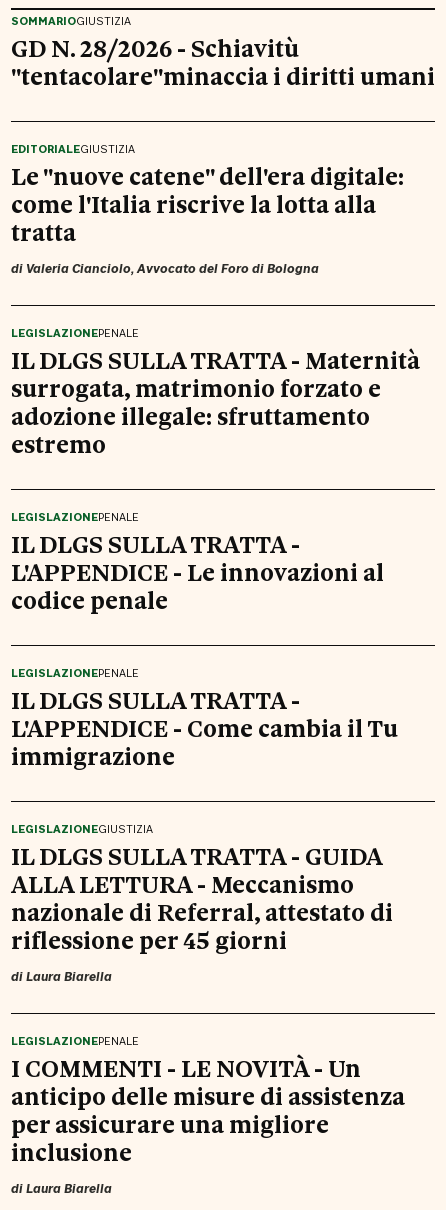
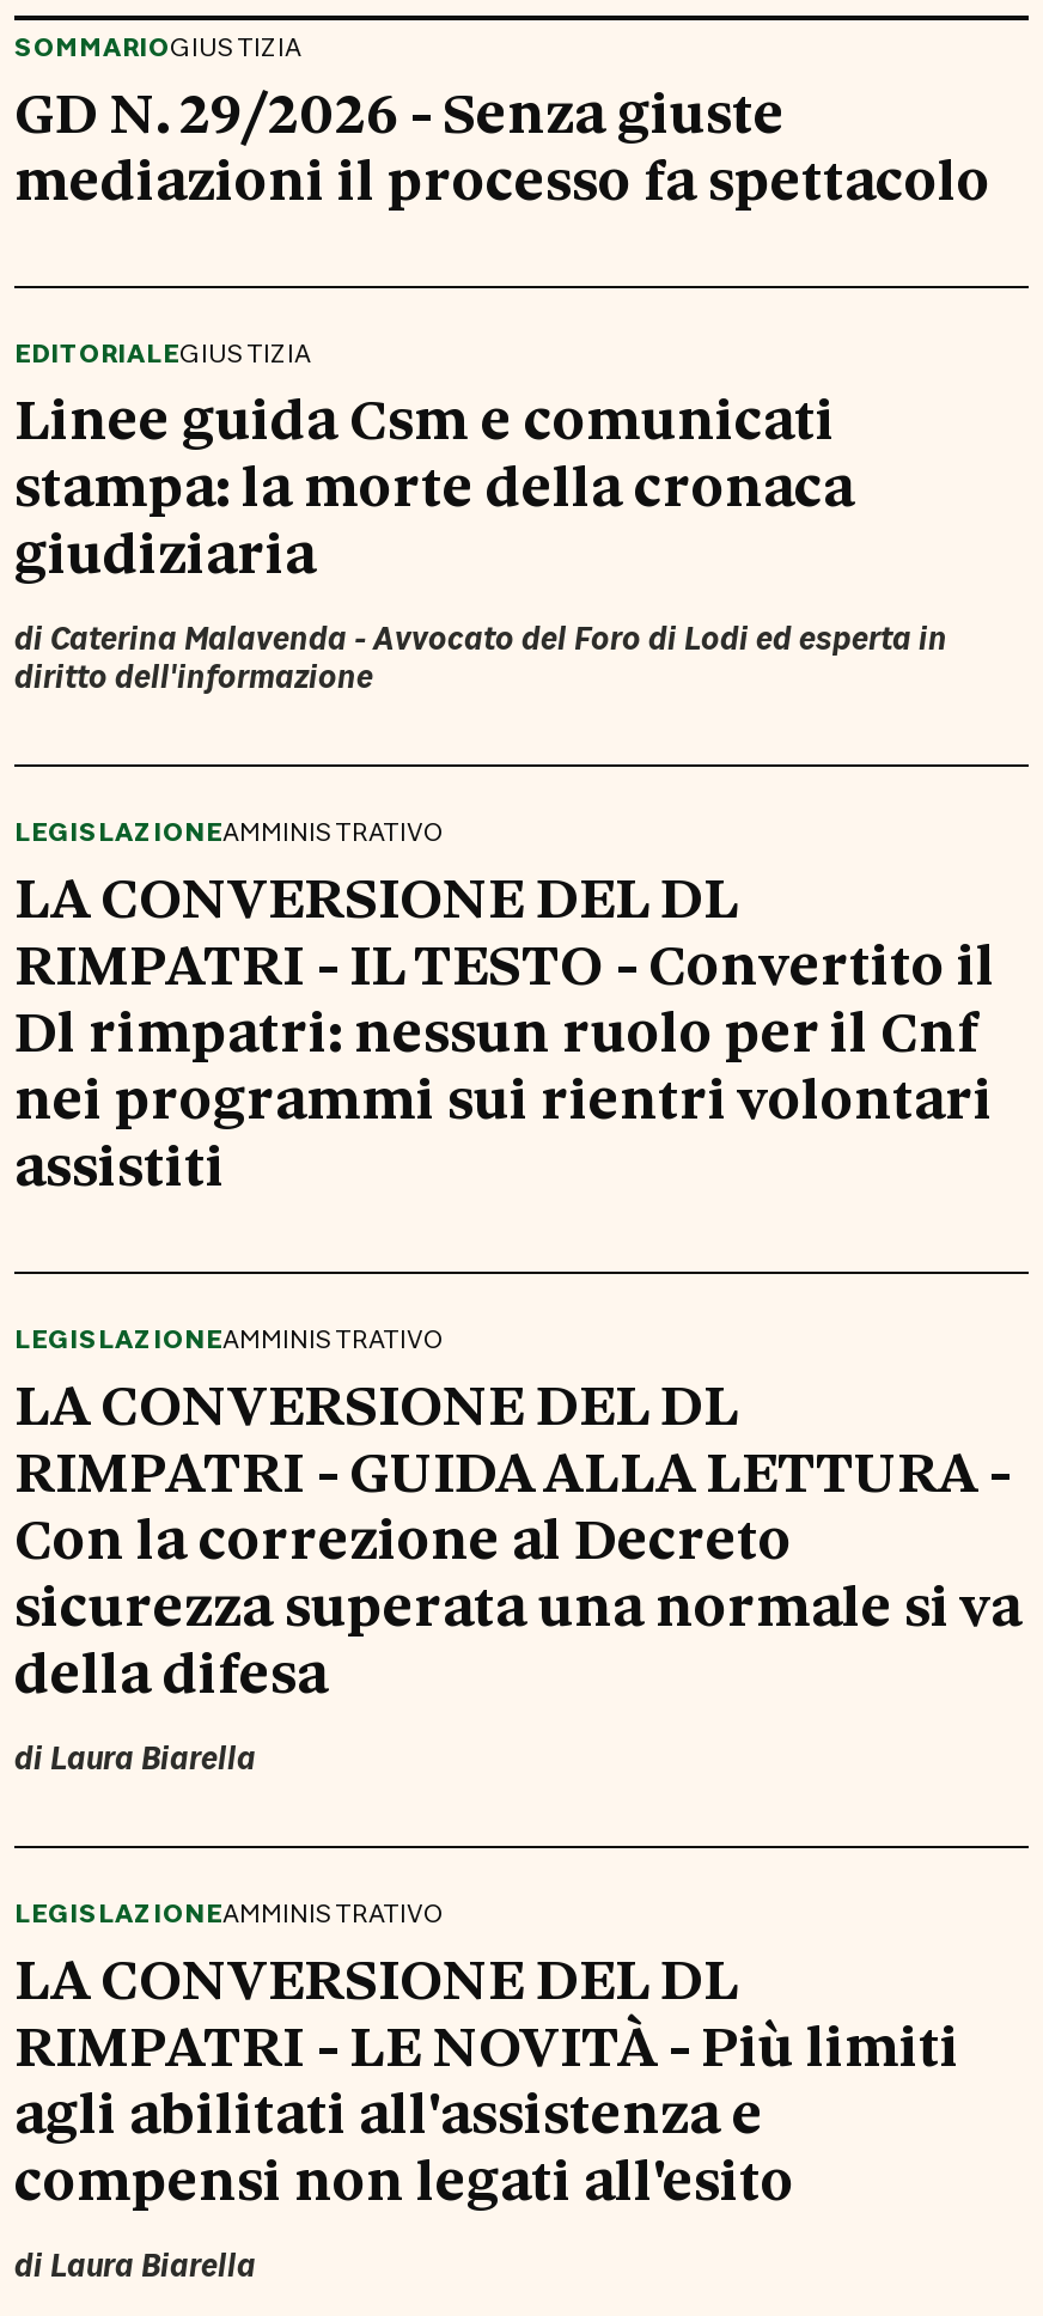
- GD N. 28/2026 - Schiavitù
- "tentacolare"minaccia i diritti umani
+ GD N. 29/2026 - Senza giuste
+ mediazioni il processo fa spettacolo

- Le "nuove catene" dell'era digitale:
- come l'Italia riscrive la lotta alla
- tratta
- di Valeria Cianciolo, Avvocato del Foro di Bologna
+ Linee guida Csm e comunicati
+ stampa: la morte della cronaca
+ giudiziaria
+ di Caterina Malavenda - Avvocato del Foro di Lodi ed esperta in
+ diritto dell'informazione

- LEGISLAZIONEPENALE
- IL DLGS SULLA TRATTA - Maternità
- surrogata, matrimonio forzato e
- adozione illegale: sfruttamento
- estremo
- LEGISLAZIONEPENALE
- IL DLGS SULLA TRATTA -
- L'APPENDICE - Le innovazioni al
- codice penale
- LEGISLAZIONEPENALE
- IL DLGS SULLA TRATTA -
- L'APPENDICE - Come cambia il Tu
- immigrazione
- LEGISLAZIONEGIUSTIZIA
- IL DLGS SULLA TRATTA - GUIDA
- ALLA LETTURA - Meccanismo
- nazionale di Referral, attestato di
- riflessione per 45 giorni
+ LEGISLAZIONEAMMINISTRATIVO
+ LA CONVERSIONE DEL DL
+ RIMPATRI - IL TESTO - Convertito il
+ Dl rimpatri: nessun ruolo per il Cnf
+ nei programmi sui rientri volontari
+ assistiti
+ LEGISLAZIONEAMMINISTRATIVO
+ LA CONVERSIONE DEL DL
+ RIMPATRI - GUIDA ALLA LETTURA -
+ Con la correzione al Decreto
+ sicurezza superata una normale si va
+ della difesa

- LEGISLAZIONEPENALE
- I COMMENTI - LE NOVITÀ - Un
- anticipo delle misure di assistenza
- per assicurare una migliore
- inclusione
+ LEGISLAZIONEAMMINISTRATIVO
+ LA CONVERSIONE DEL DL
+ RIMPATRI - LE NOVITÀ - Più limiti
+ agli abilitati all'assistenza e
+ compensi non legati all'esito
